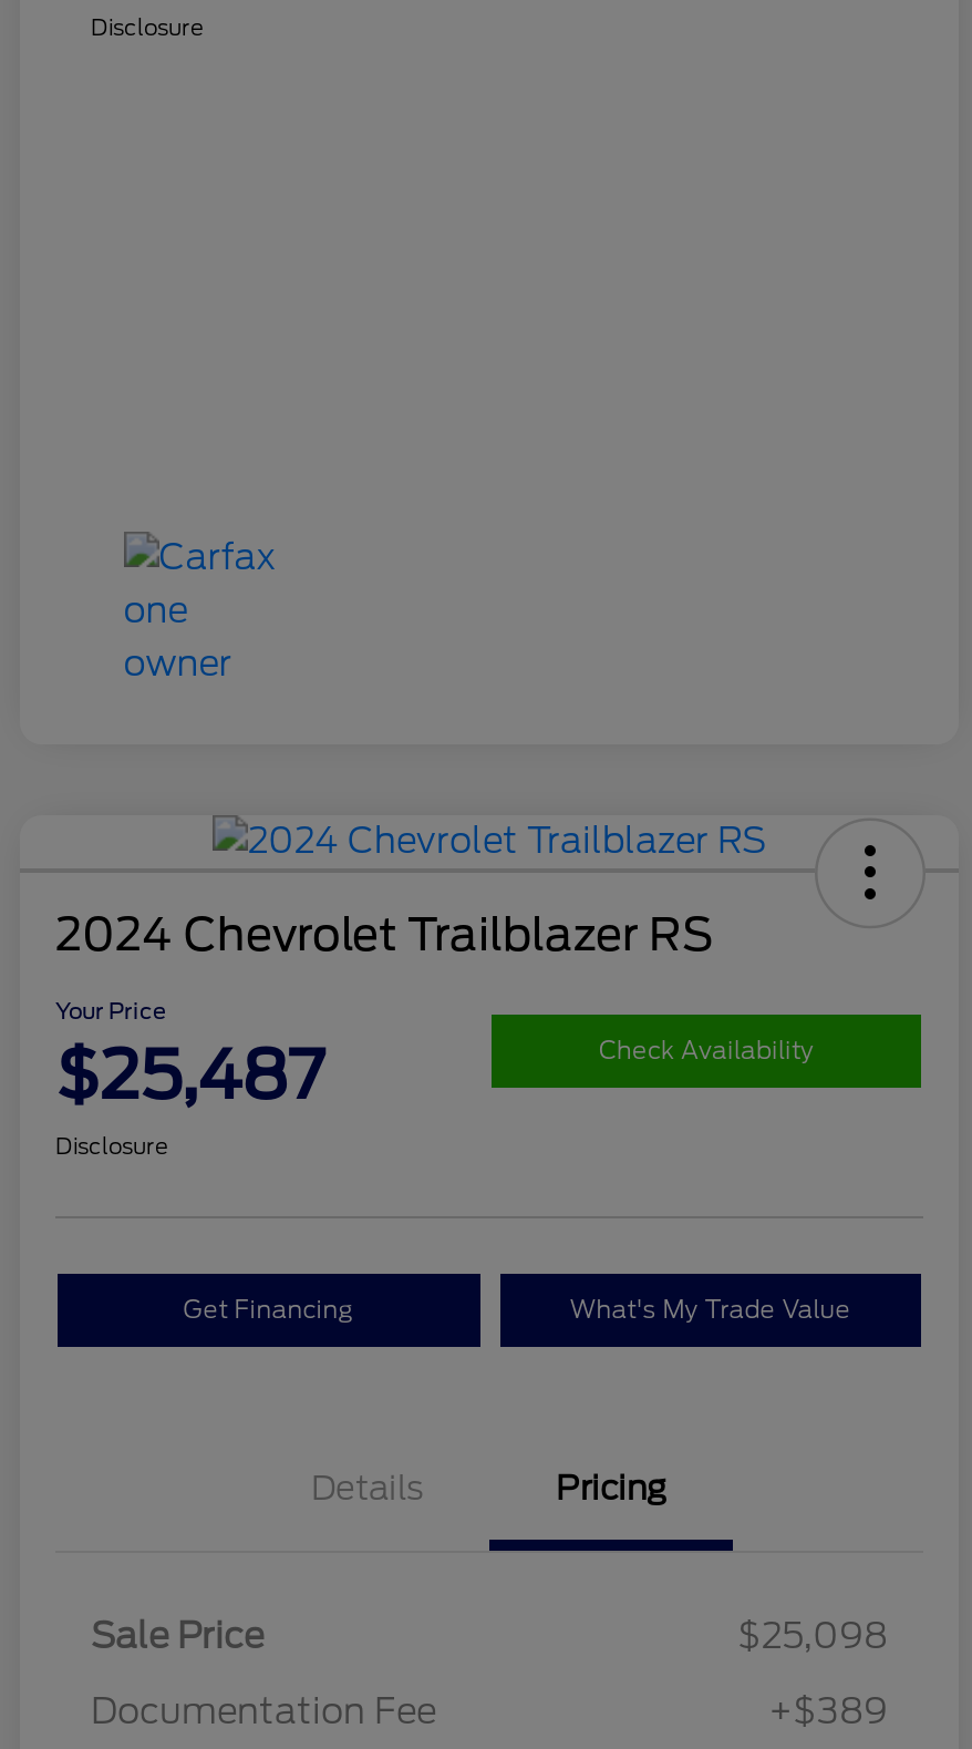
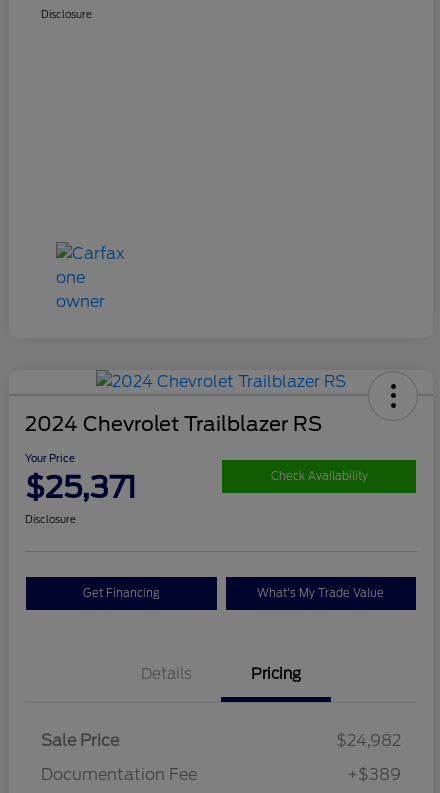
- $25,487
+ $25,371

- $25,098
+ $24,982
